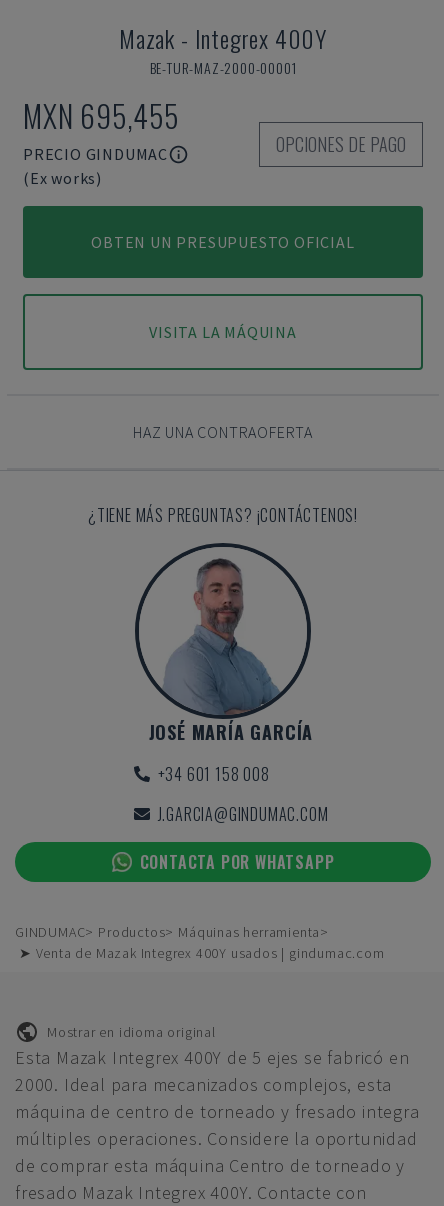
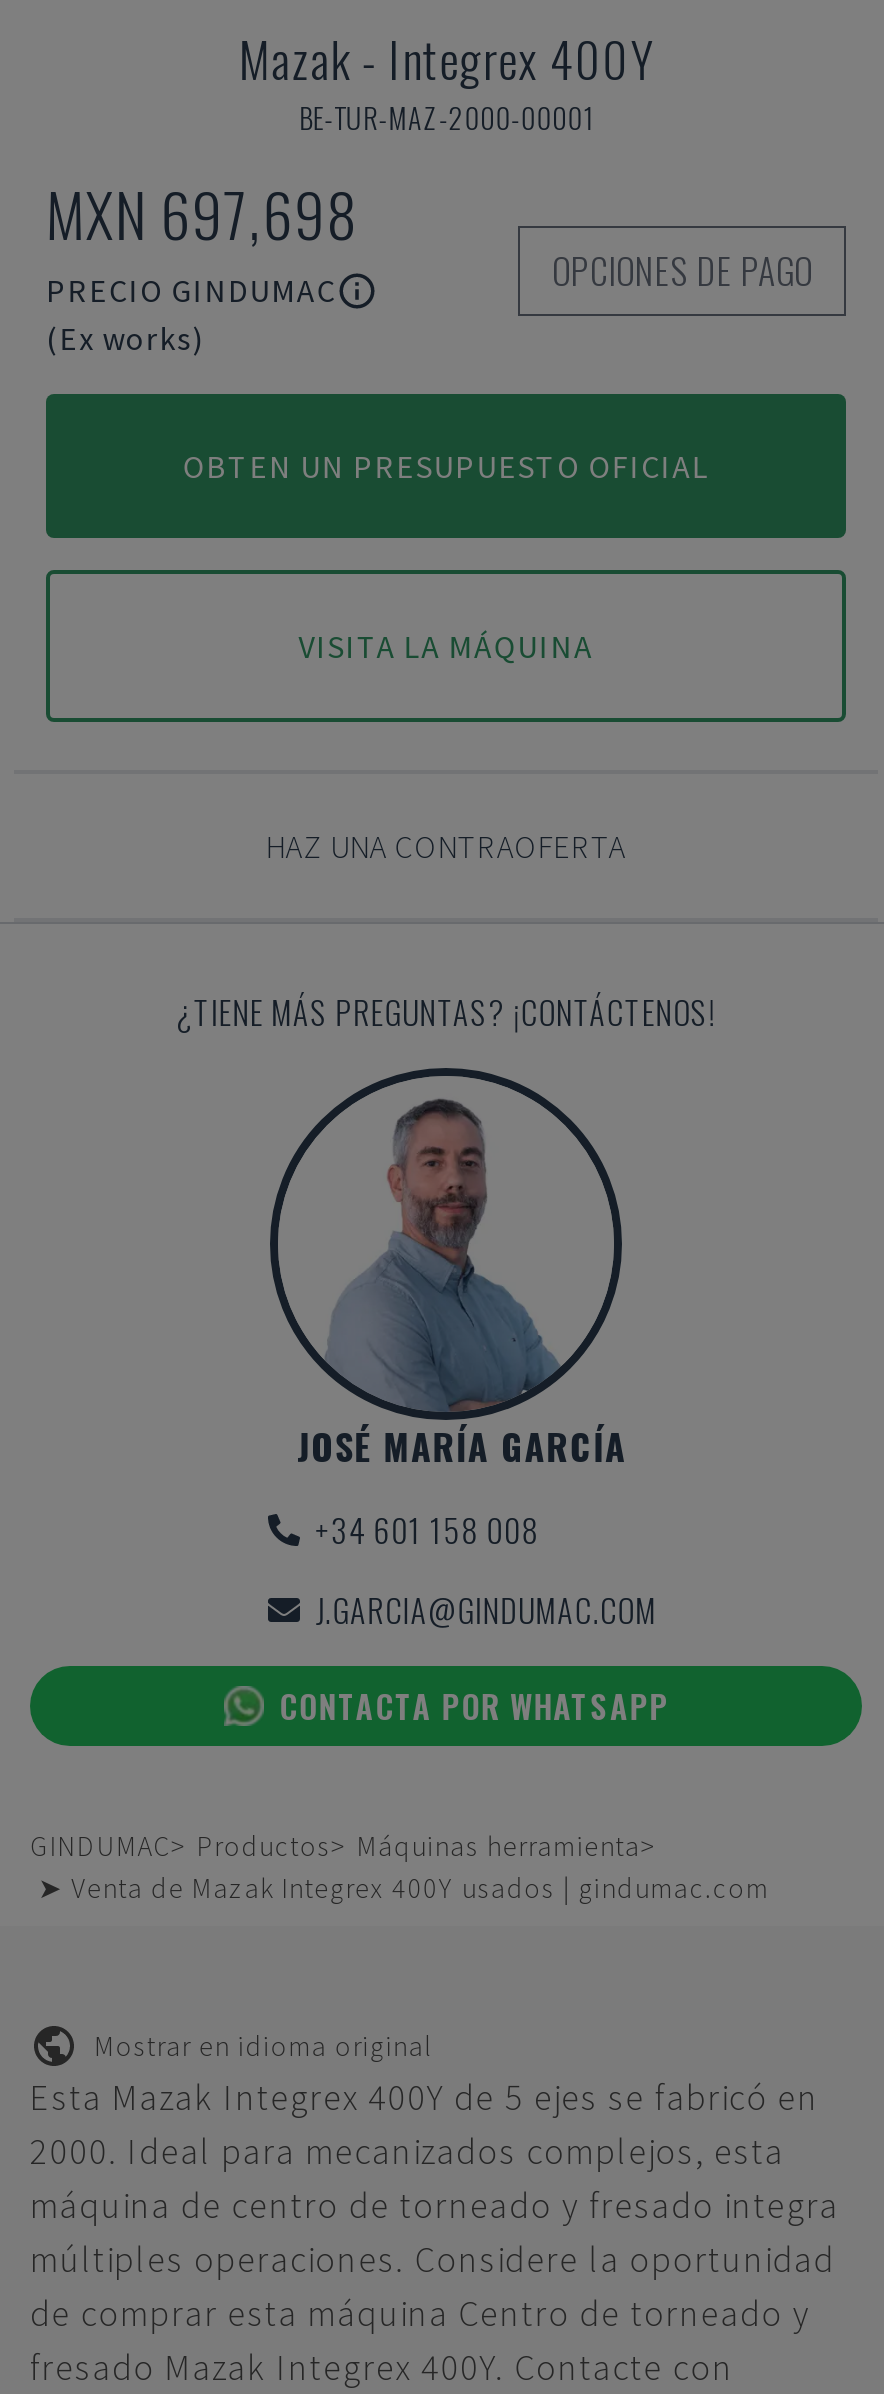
- MXN 695,455
+ MXN 697,698
